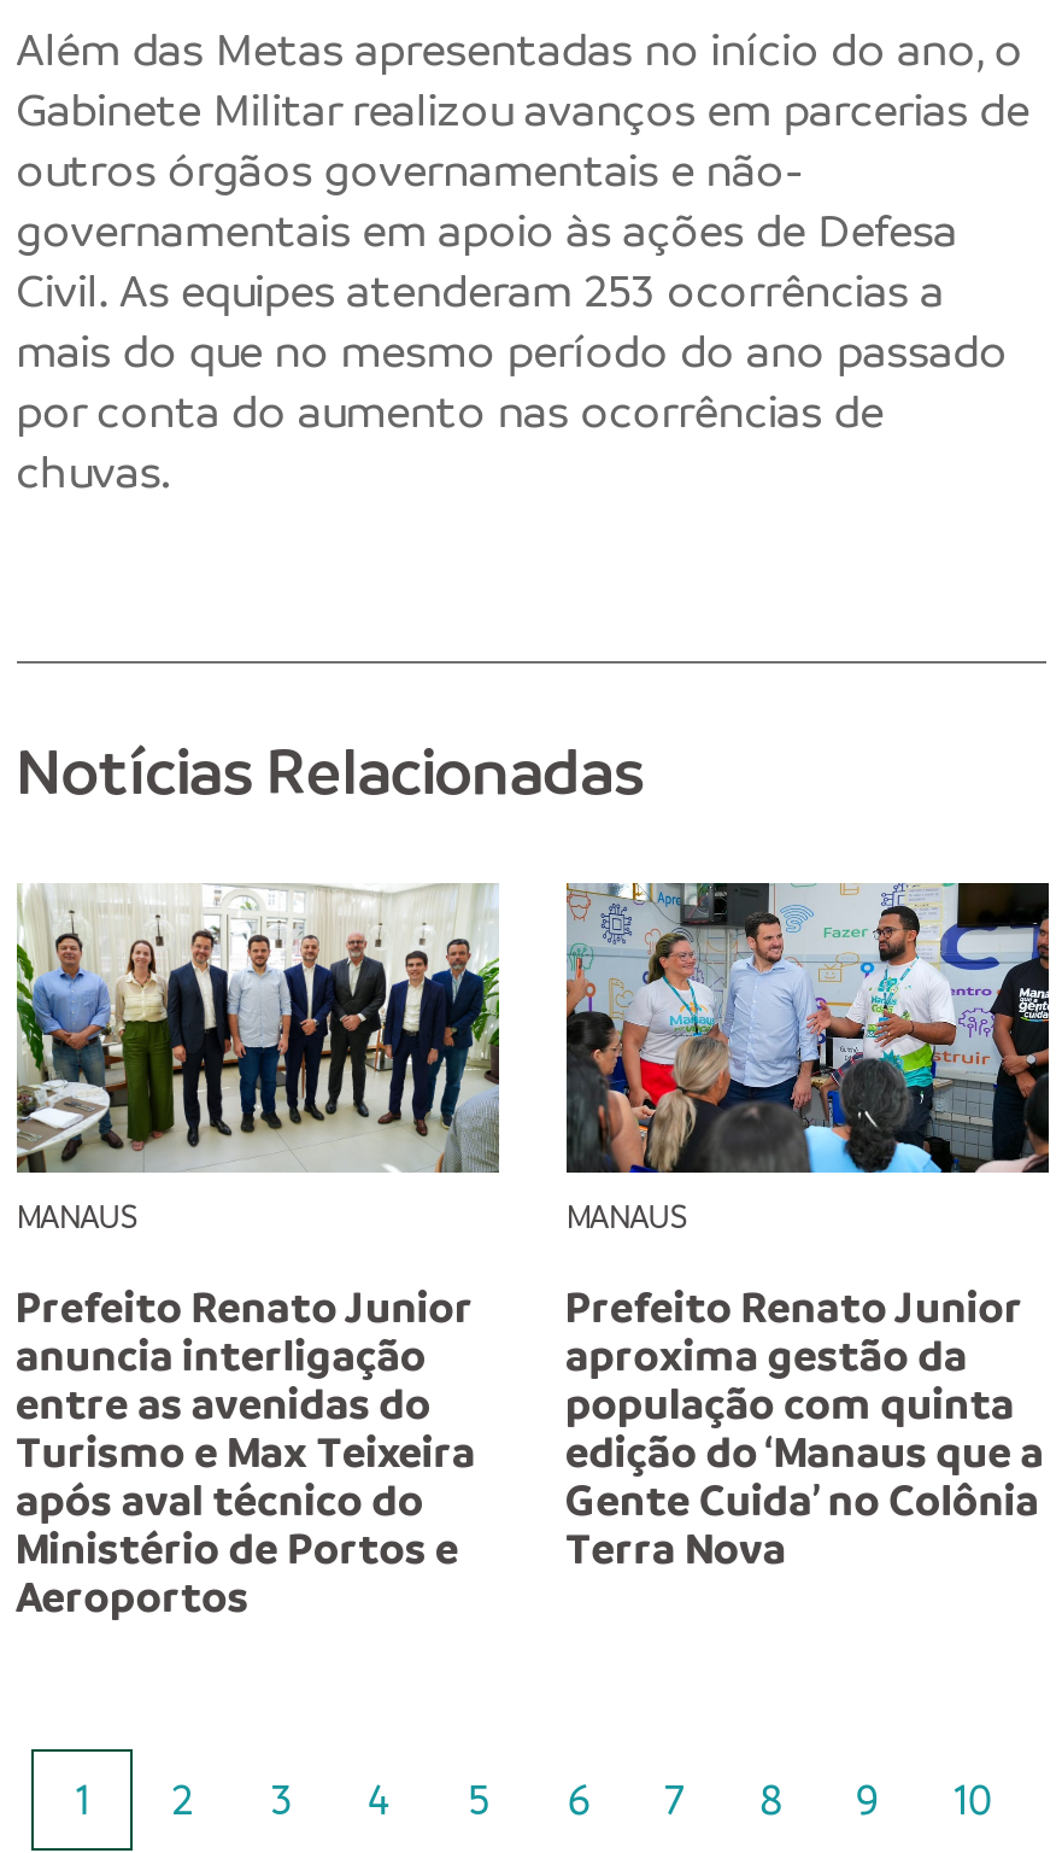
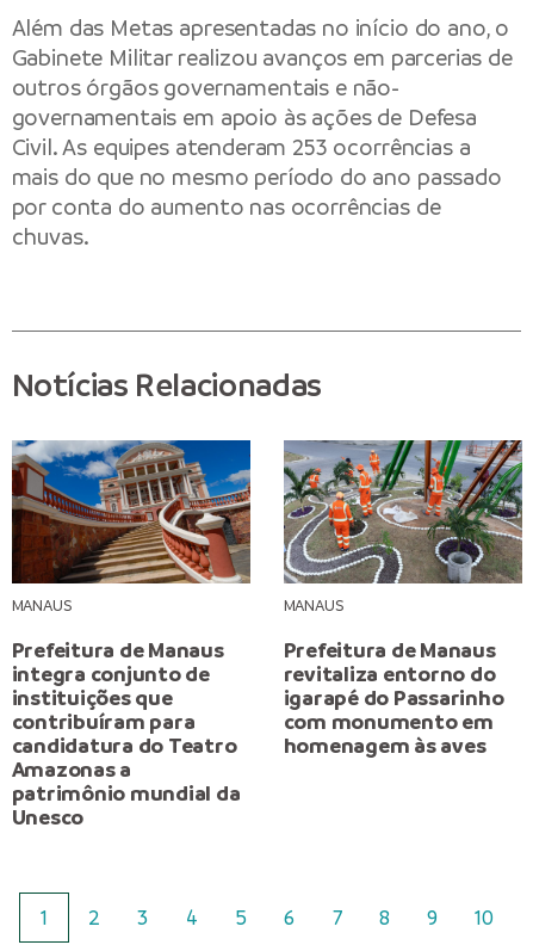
- [image]
+ [image]

- [image]
+ [image]

- Prefeito Renato Junior
- anuncia interligação
- entre as avenidas do
- Turismo e Max Teixeira
- após aval técnico do
- Ministério de Portos e
- Aeroportos
+ Prefeitura de Manaus
+ integra conjunto de
+ instituições que
+ contribuíram para
+ candidatura do Teatro
+ Amazonas a
+ patrimônio mundial da
+ Unesco

- Prefeito Renato Junior
- aproxima gestão da
- população com quinta
- edição do ‘Manaus que a
- Gente Cuida’ no Colônia
- Terra Nova
+ Prefeitura de Manaus
+ revitaliza entorno do
+ igarapé do Passarinho
+ com monumento em
+ homenagem às aves
